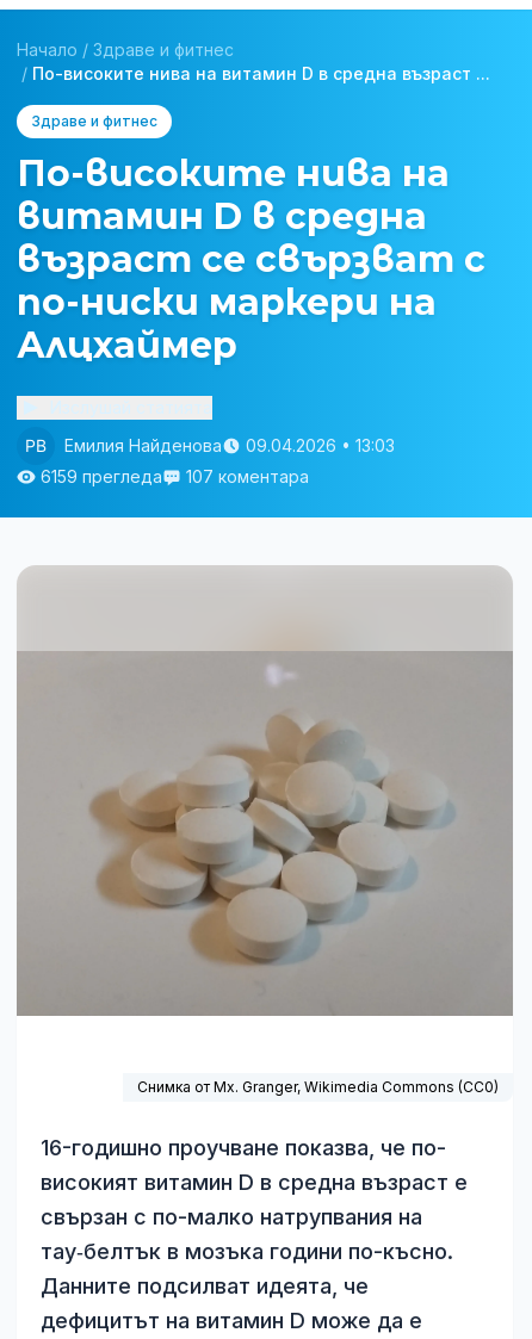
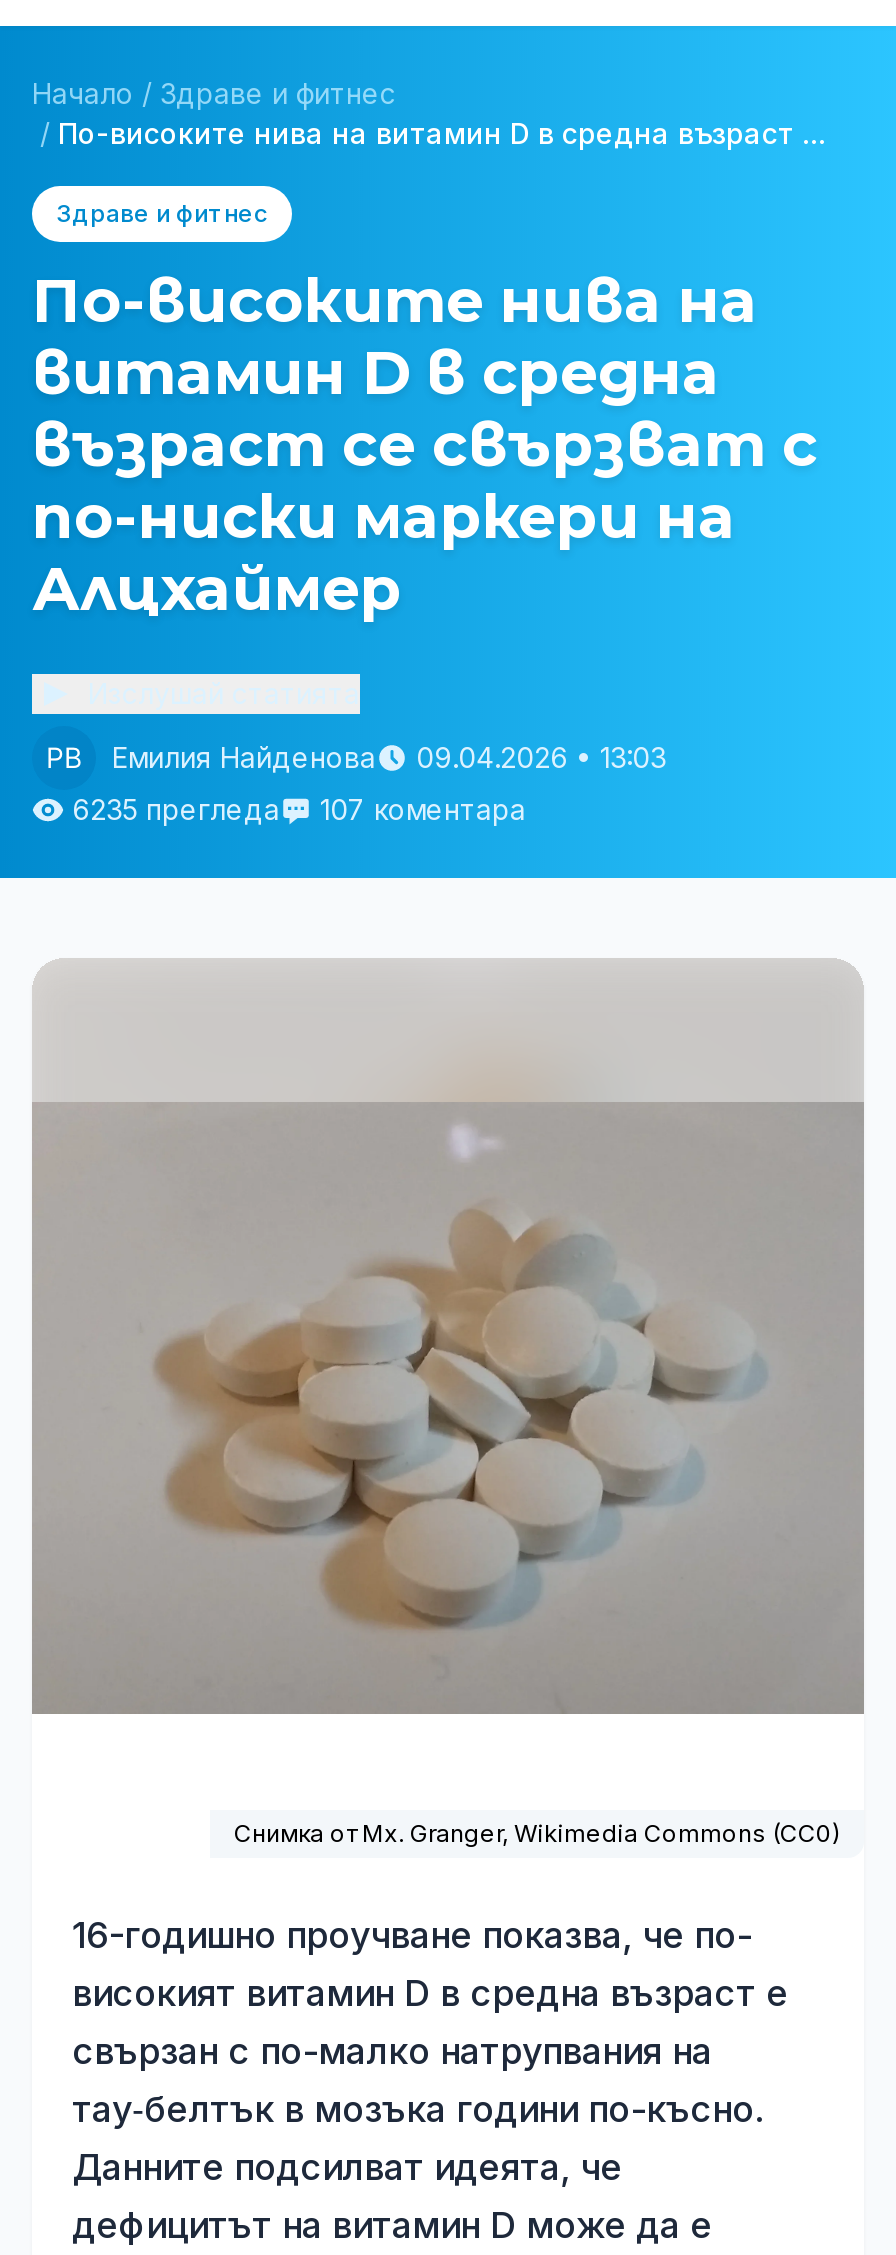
- 6159 прегледа 107 коментара
+ 6235 прегледа 107 коментара
